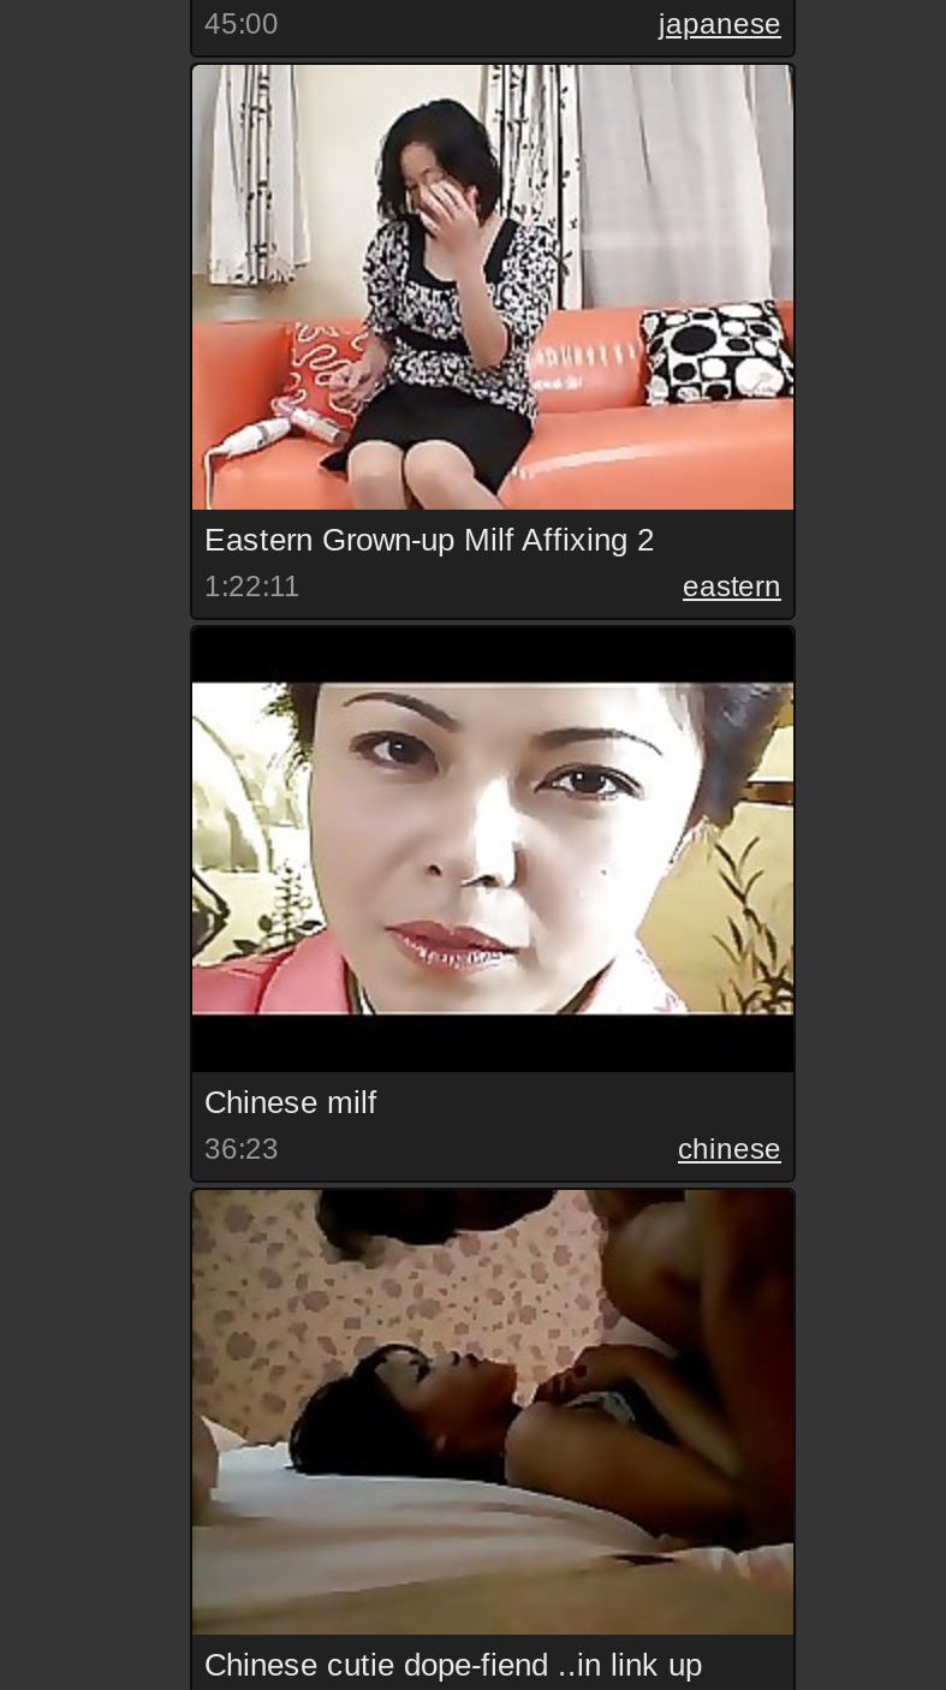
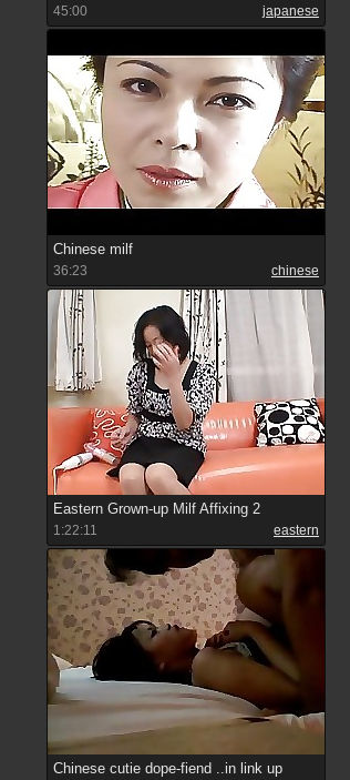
moved down: [image] | Eastern Grown-up Milf Affixing 2 | 1:22:11 | eastern

moved up: [image] | Chinese milf | 36:23 | chinese
